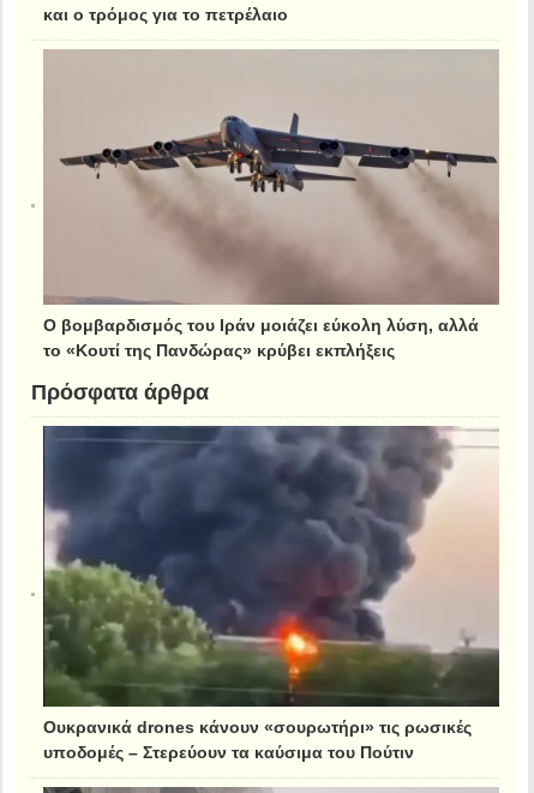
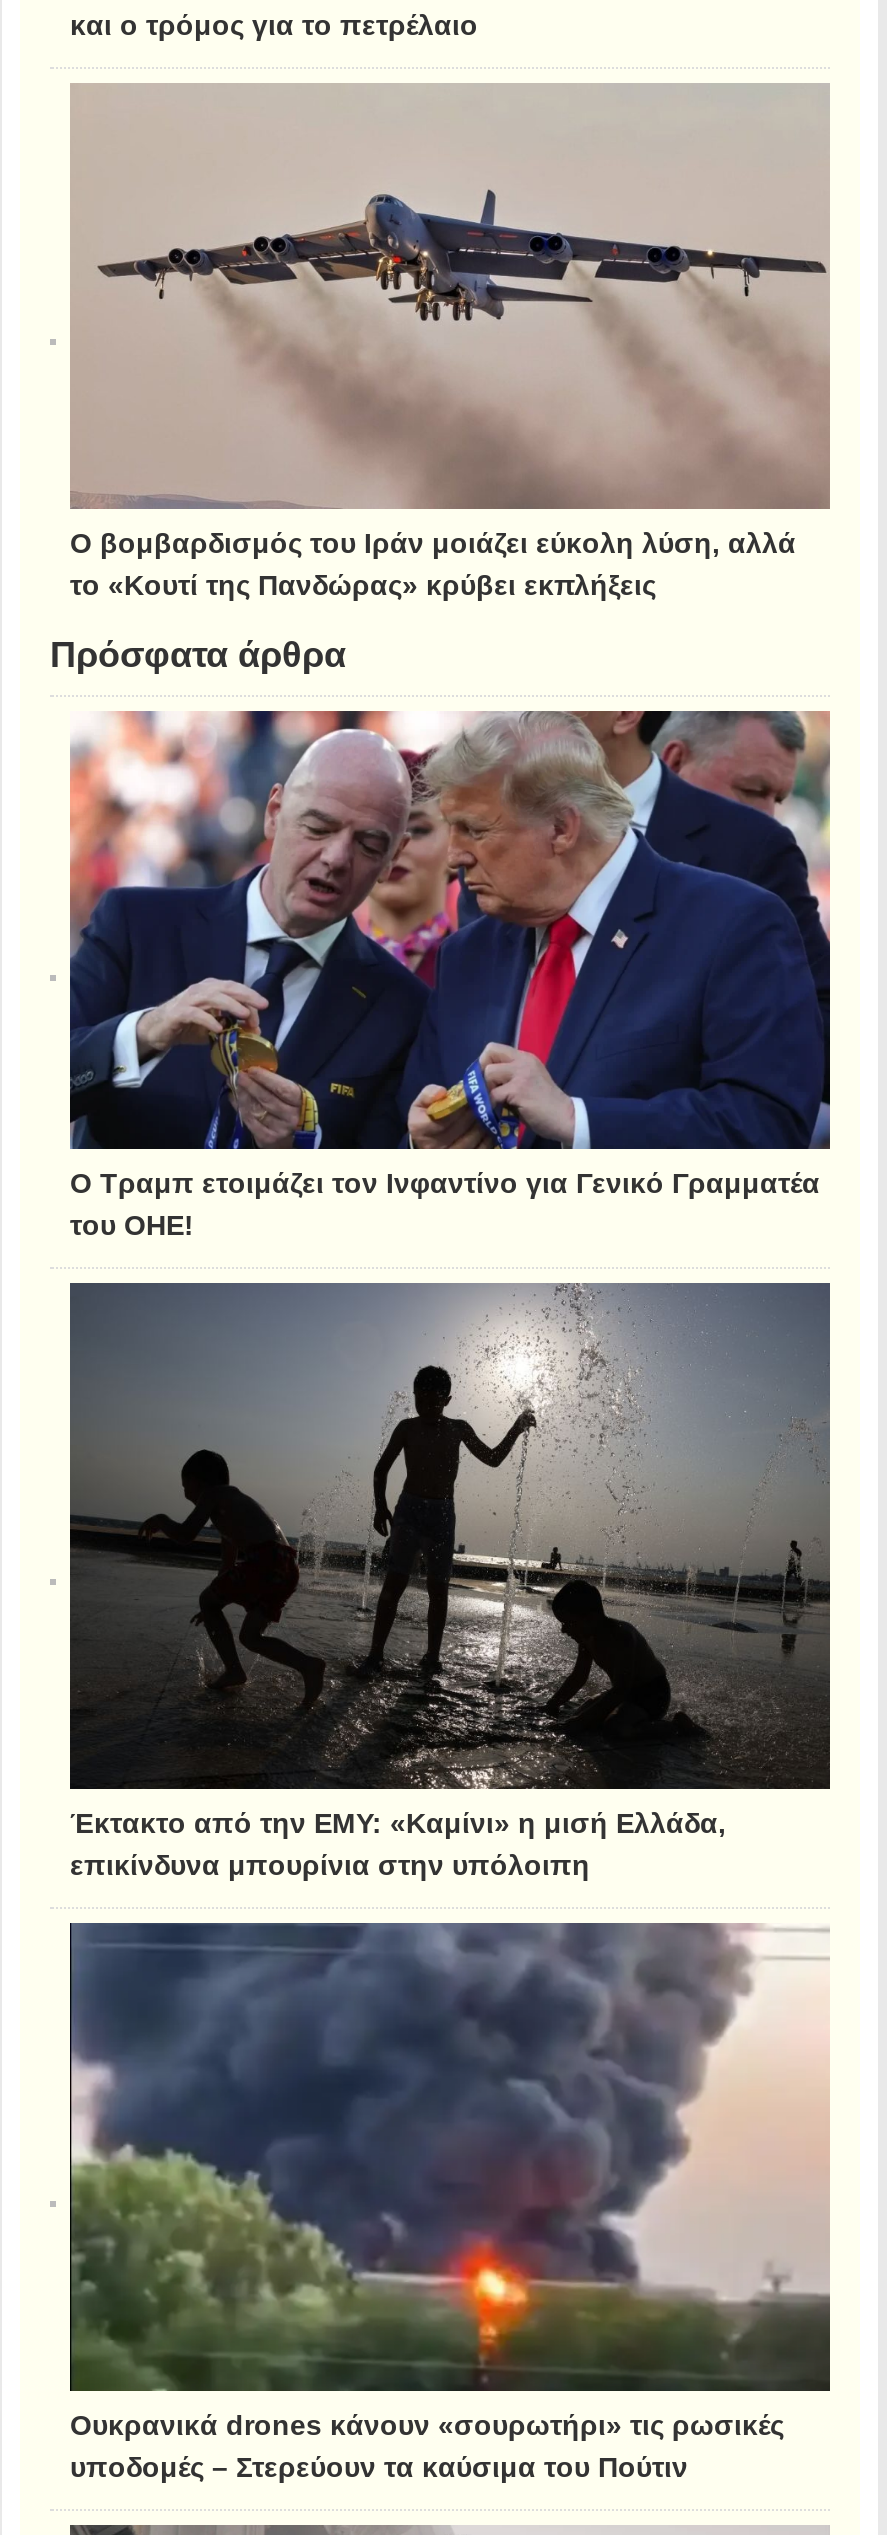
+ [image]
+ Ο Τραμπ ετοιμάζει τον Ινφαντίνο για Γενικό Γραμματέα
+ του ΟΗΕ!

+ [image]
+ Έκτακτο από την ΕΜΥ: «Καμίνι» η μισή Ελλάδα,
+ επικίνδυνα μπουρίνια στην υπόλοιπη
